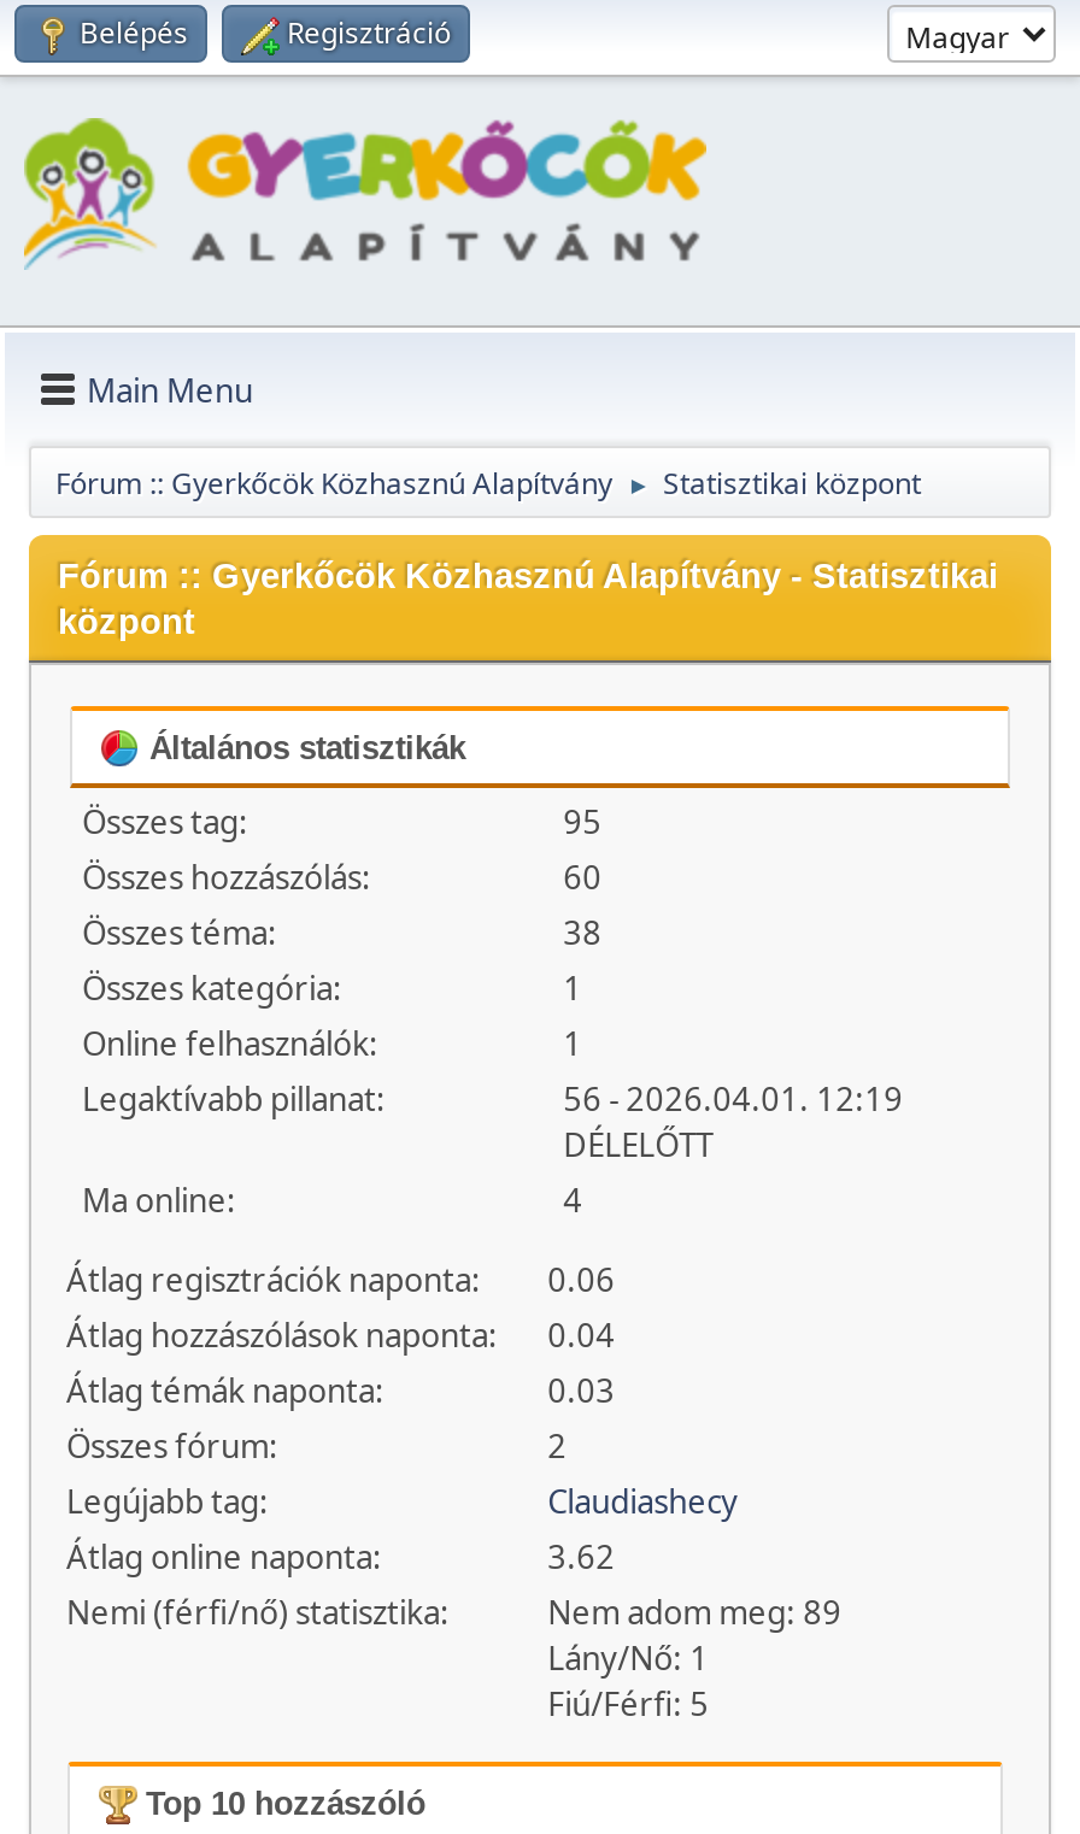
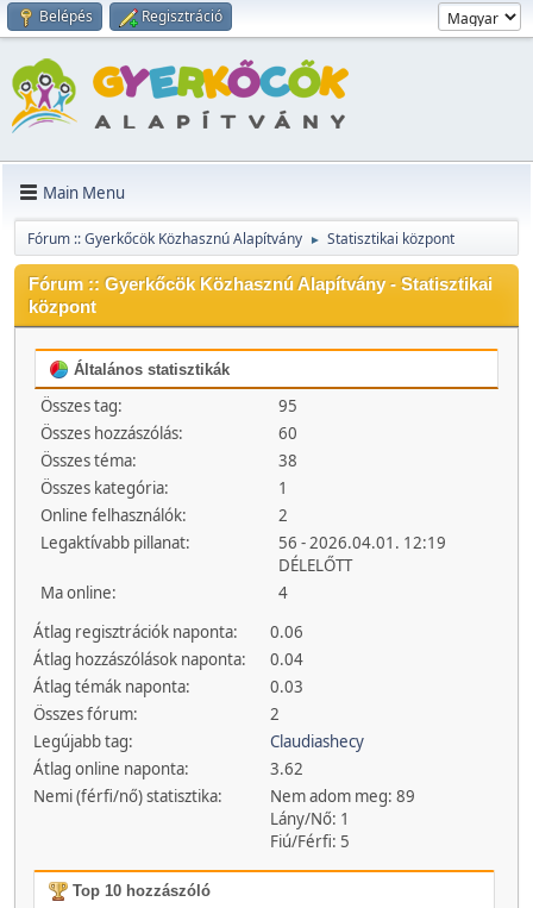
- 1
+ 2
